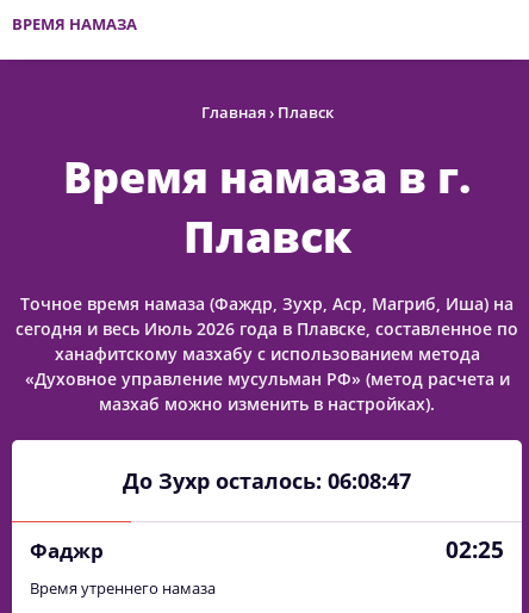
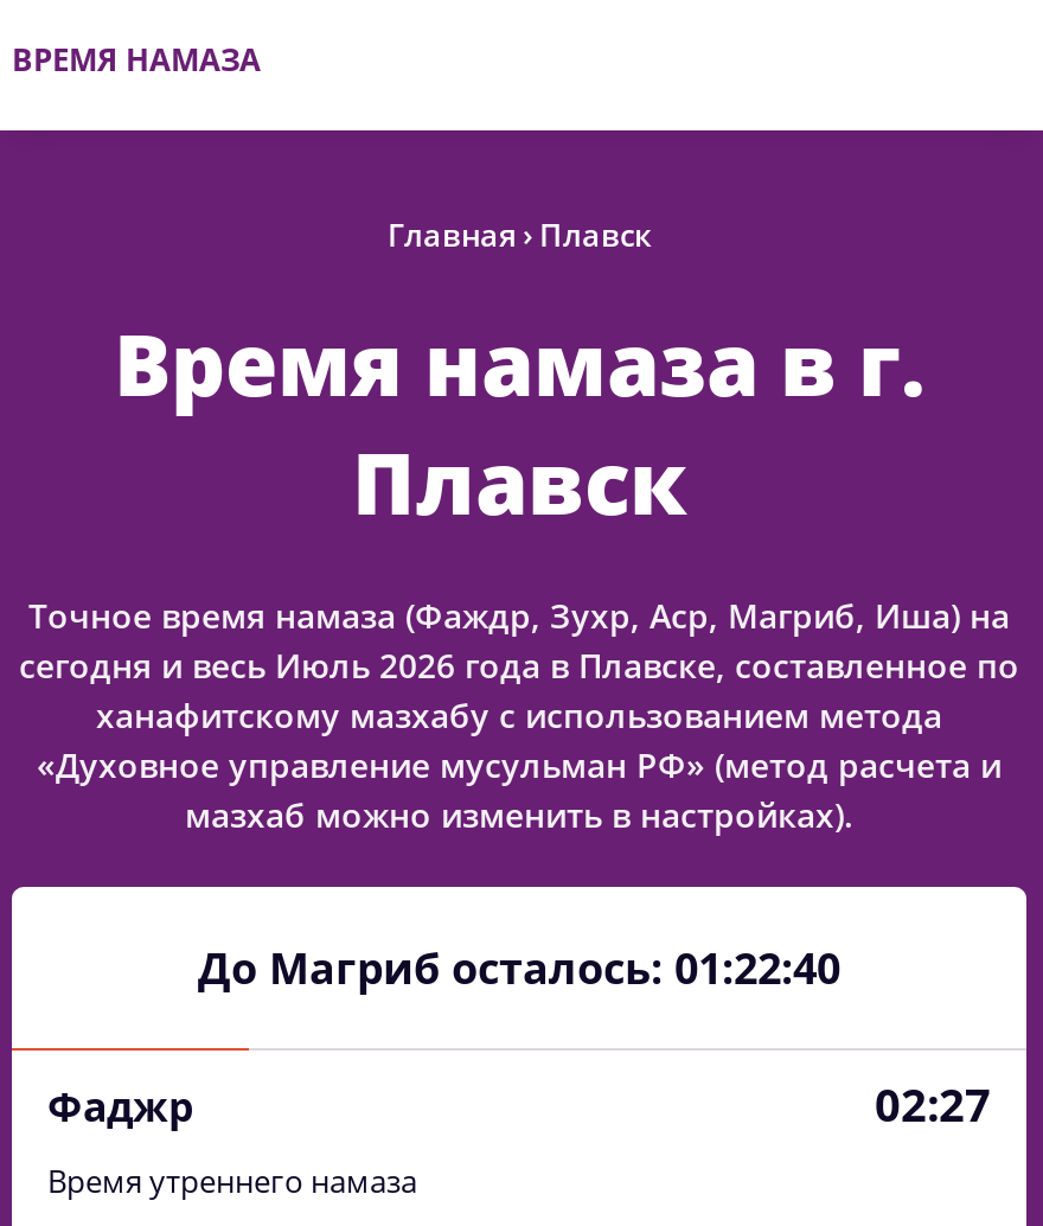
- До Зухр осталось: 06:08:47
+ До Магриб осталось: 01:22:40

- 02:25
+ 02:27
